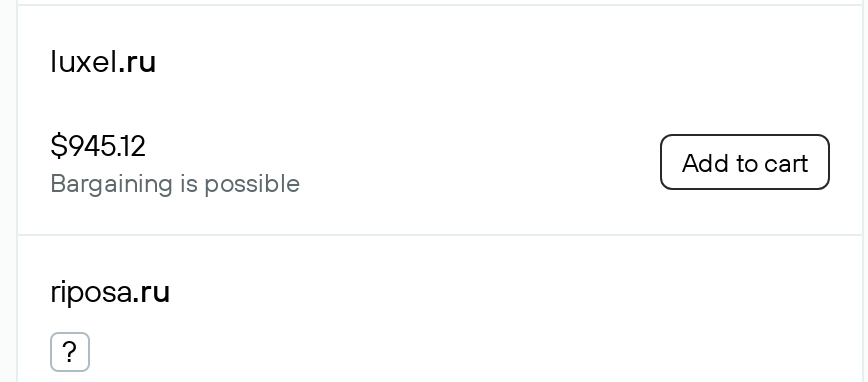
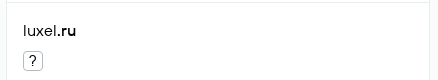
- $945.12
- Bargaining is possible

- Add to cart
- riposa.ru
